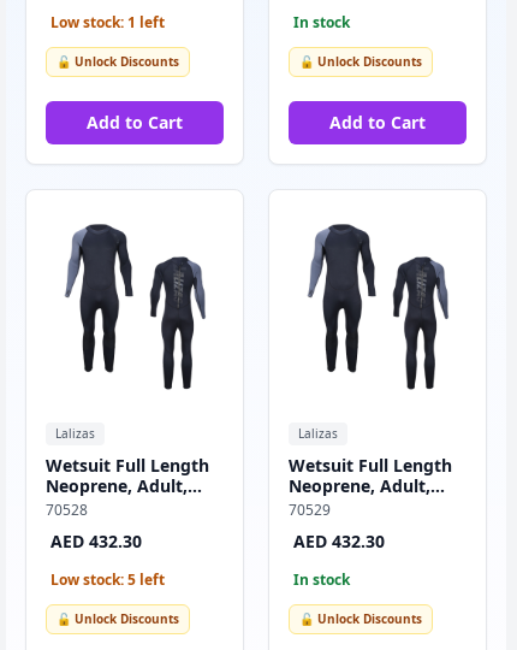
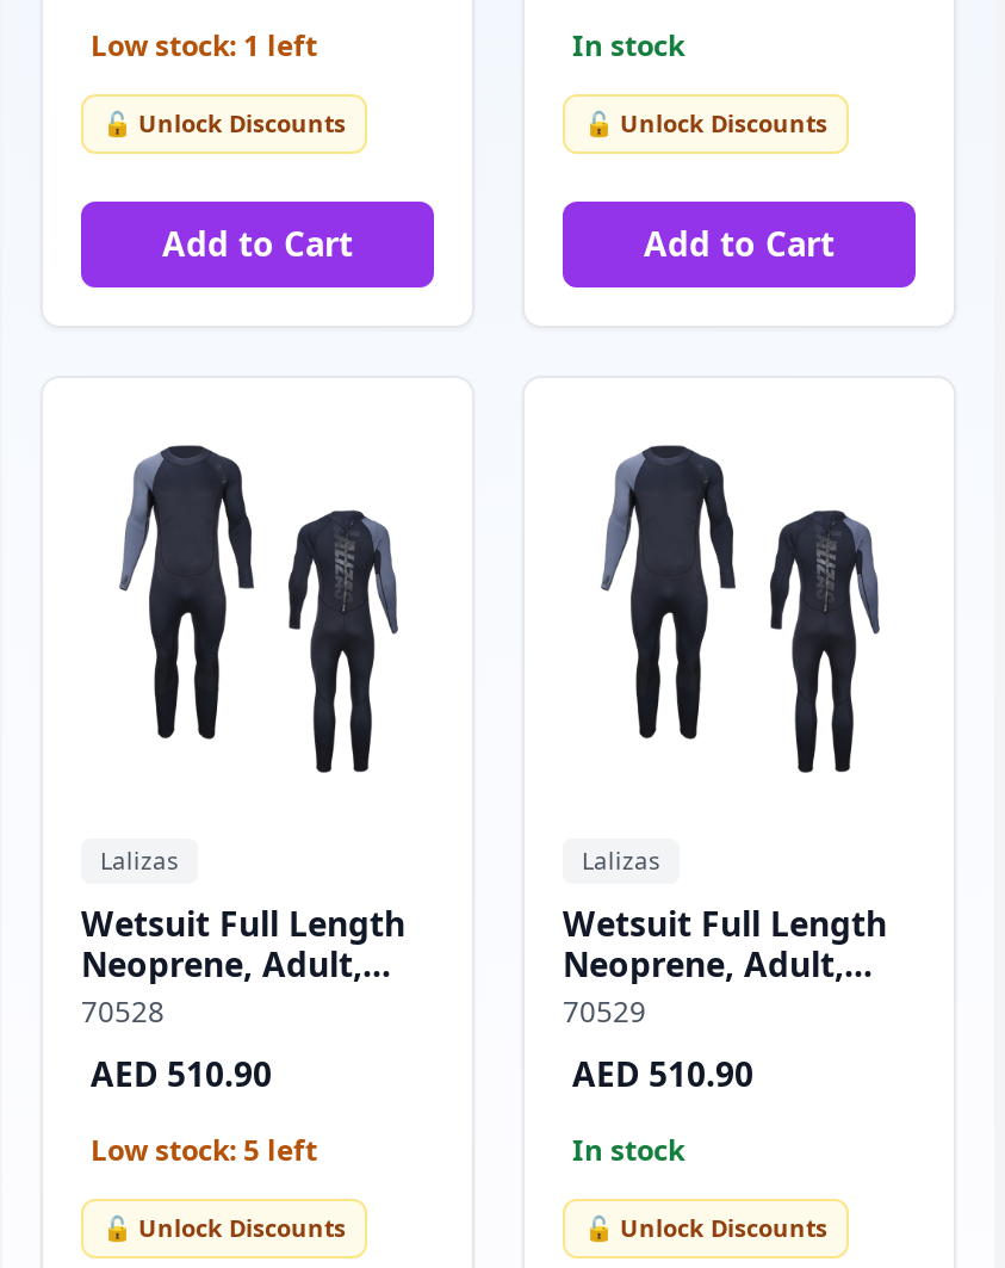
- AED 432.30
+ AED 510.90

- AED 432.30
+ AED 510.90
